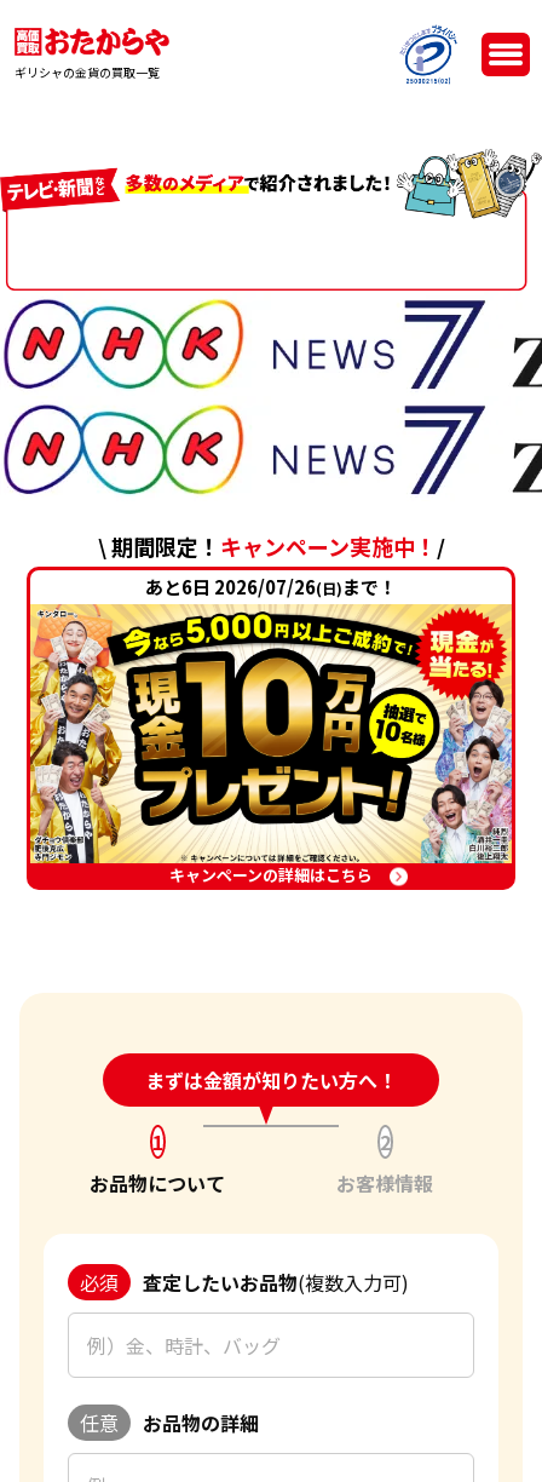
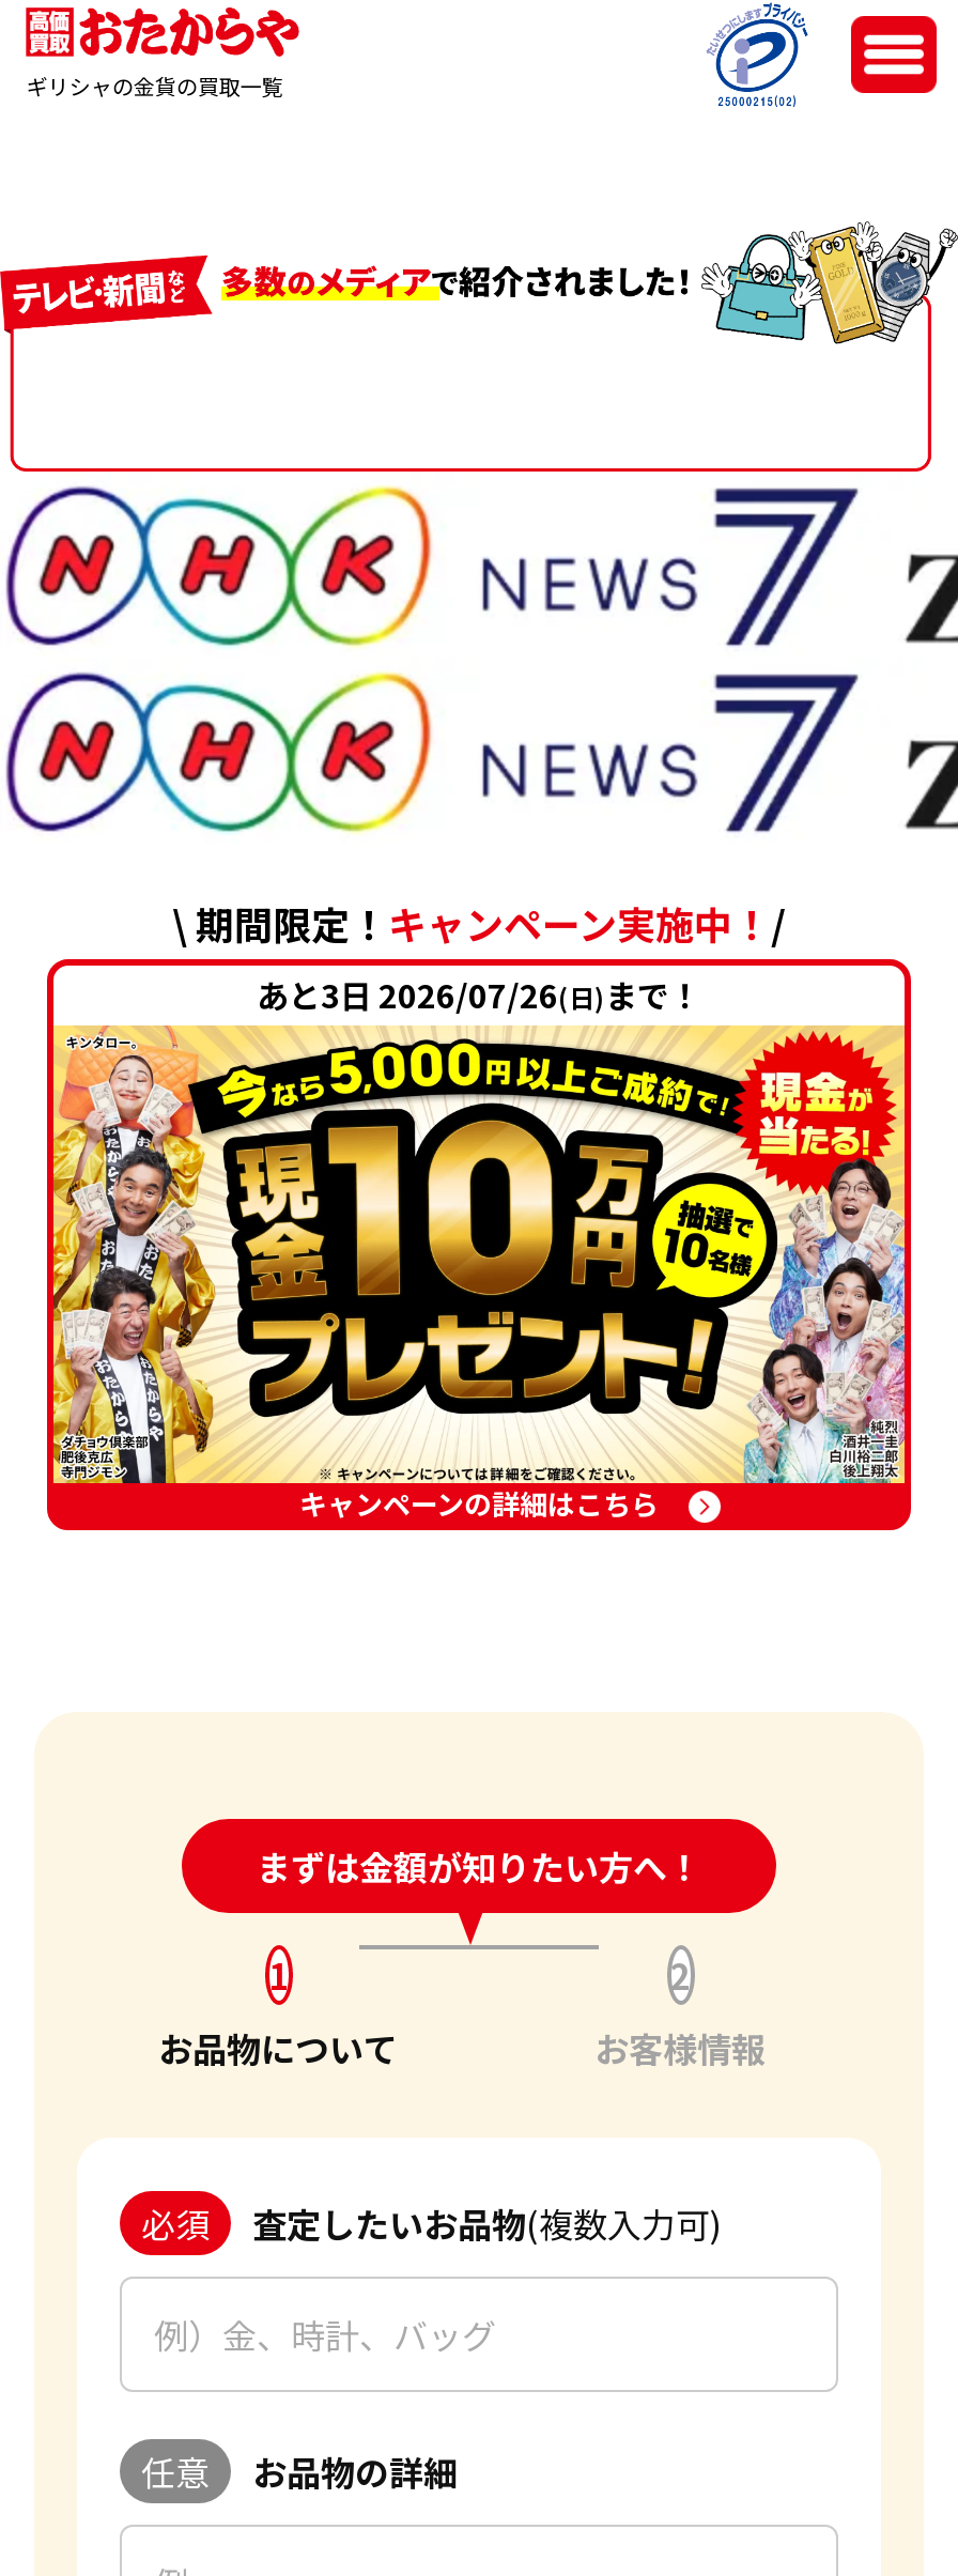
- あと6日 2026/07/26(日)まで！
+ あと3日 2026/07/26(日)まで！
